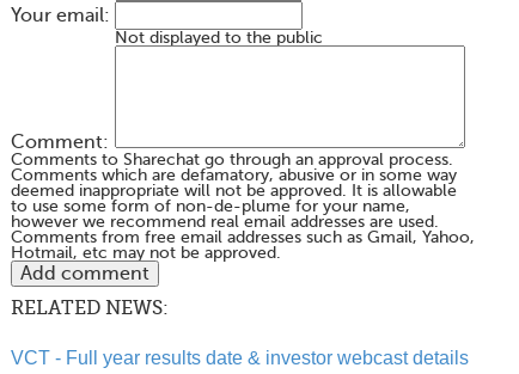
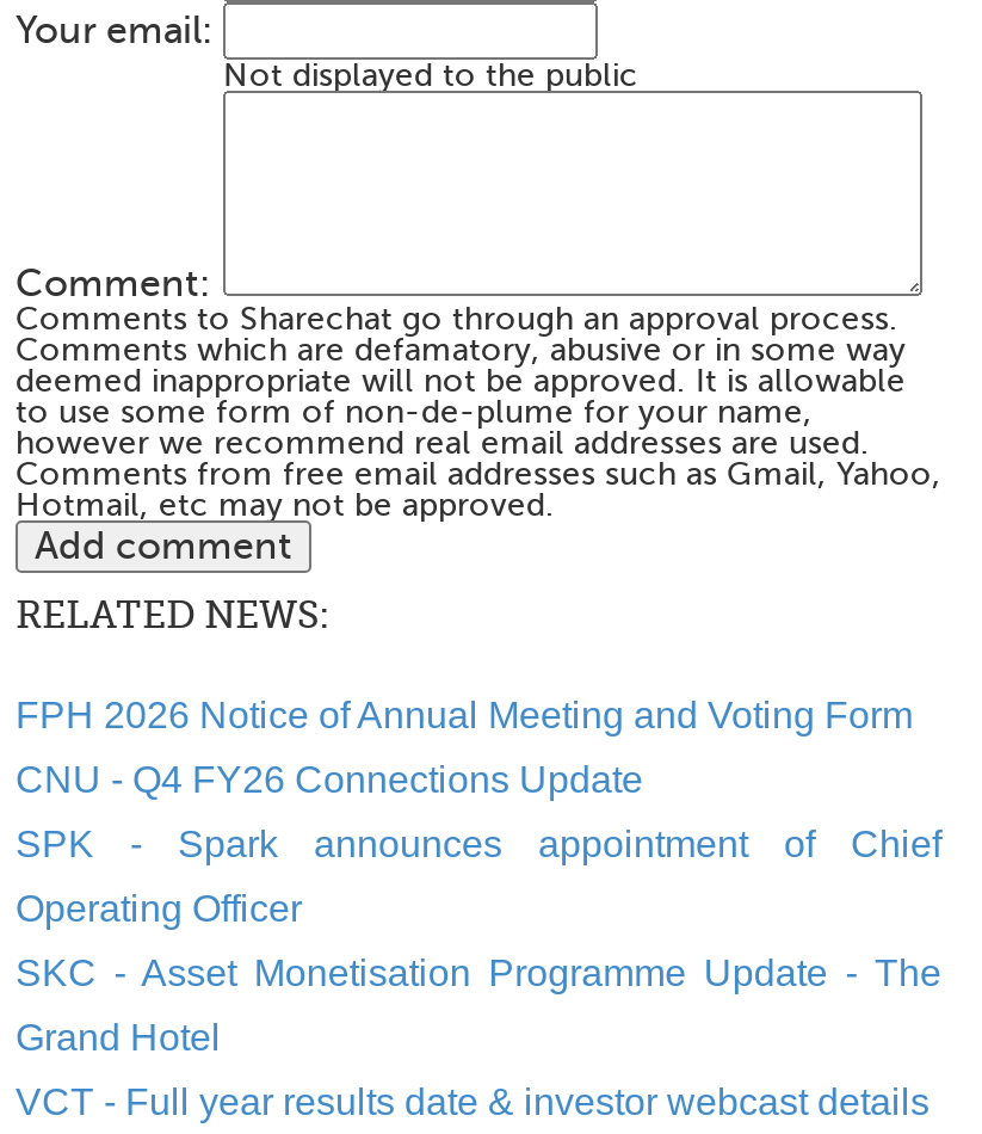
+ FPH 2026 Notice of Annual Meeting and Voting Form
+ CNU - Q4 FY26 Connections Update
+ SPK - Spark announces appointment of Chief
+ Operating Officer
+ SKC - Asset Monetisation Programme Update - The
+ Grand Hotel
